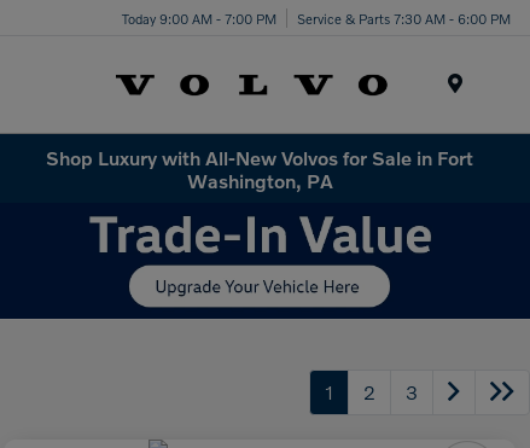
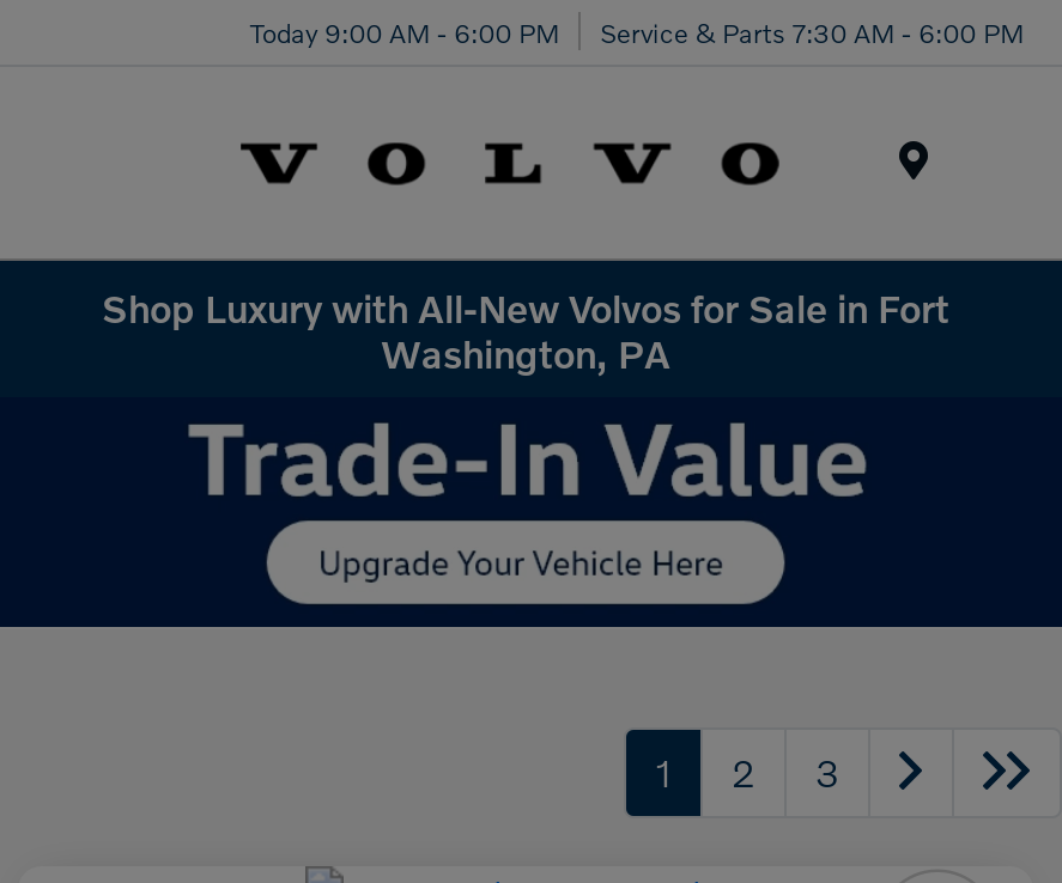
- Today 9:00 AM - 7:00 PM Service & Parts 7:30 AM - 6:00 PM
+ Today 9:00 AM - 6:00 PM Service & Parts 7:30 AM - 6:00 PM
